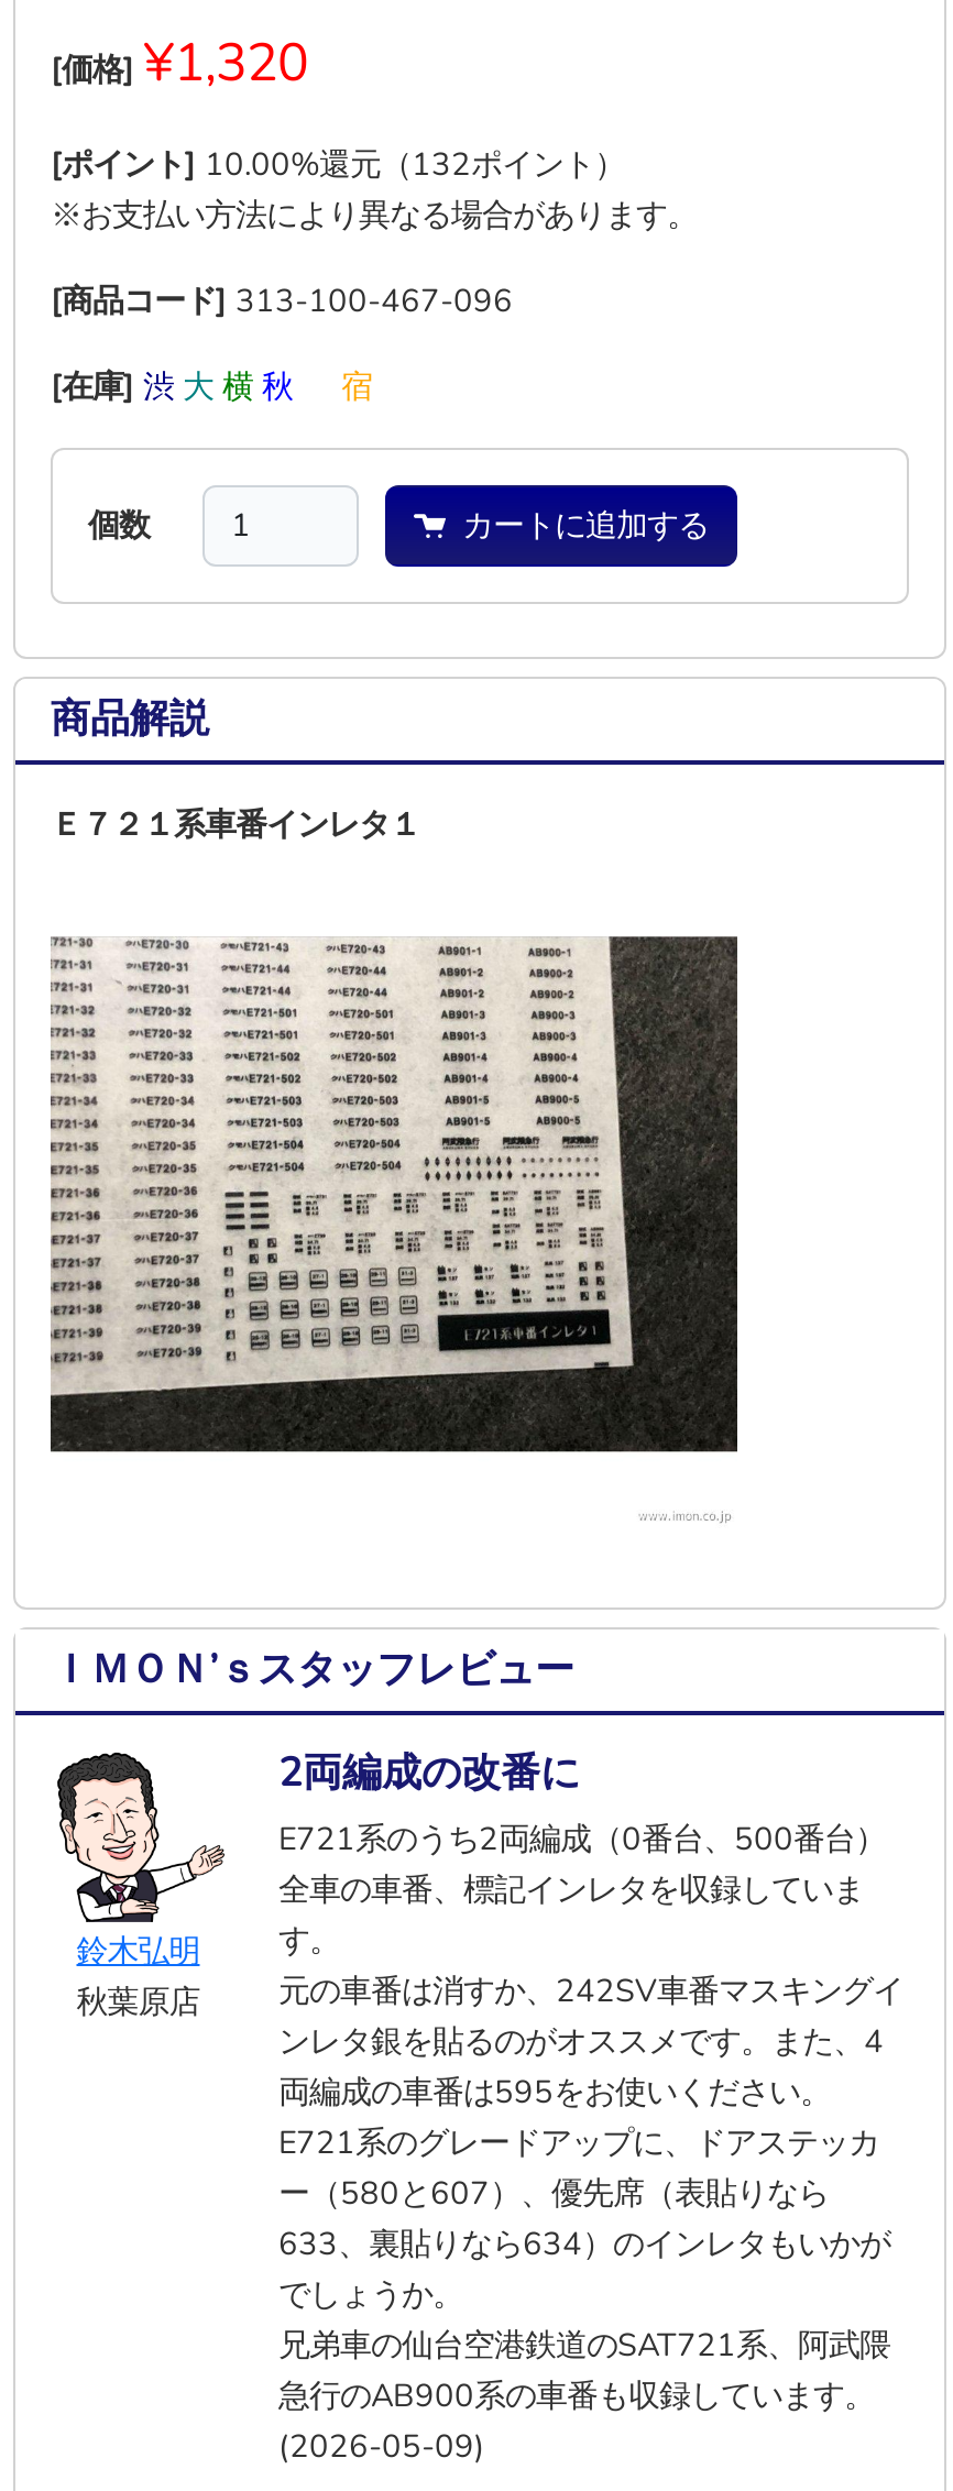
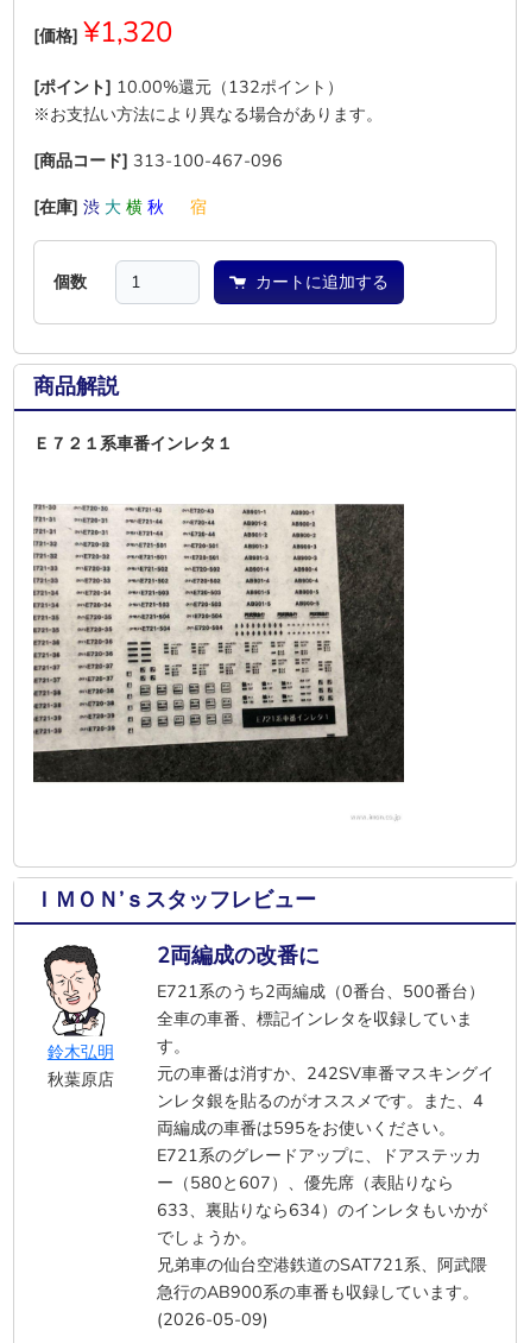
- [image]
+ [image]
